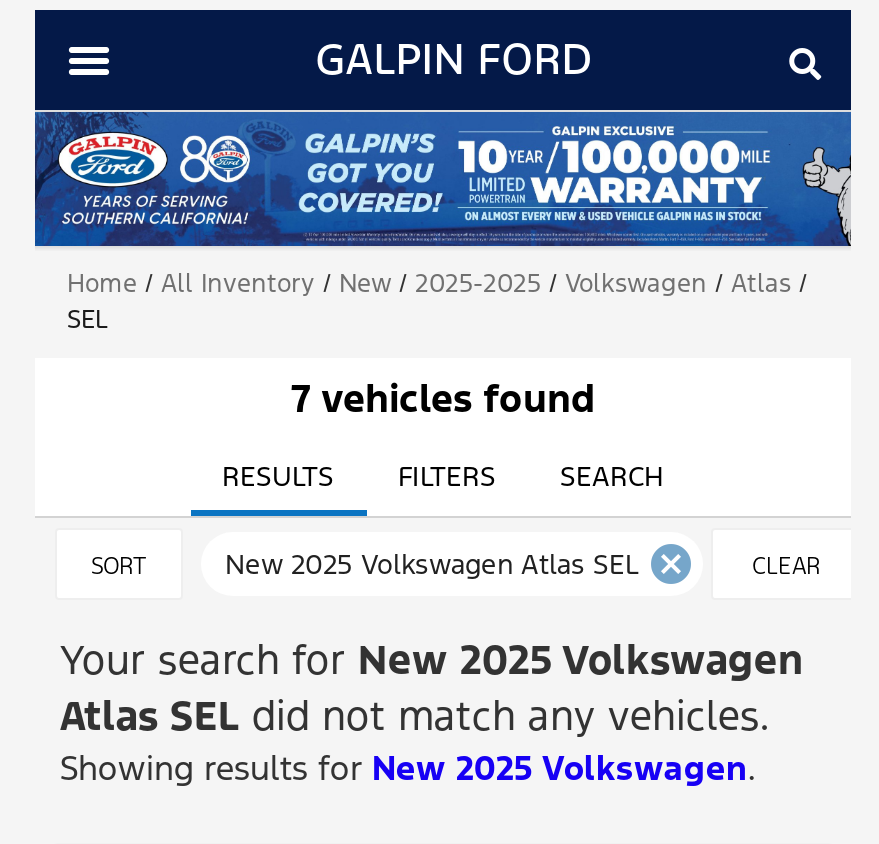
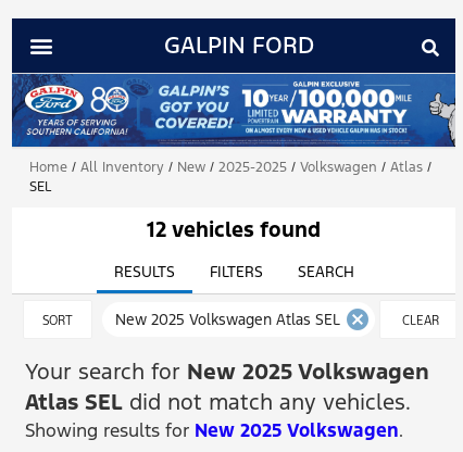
- 7 vehicles found
+ 12 vehicles found
